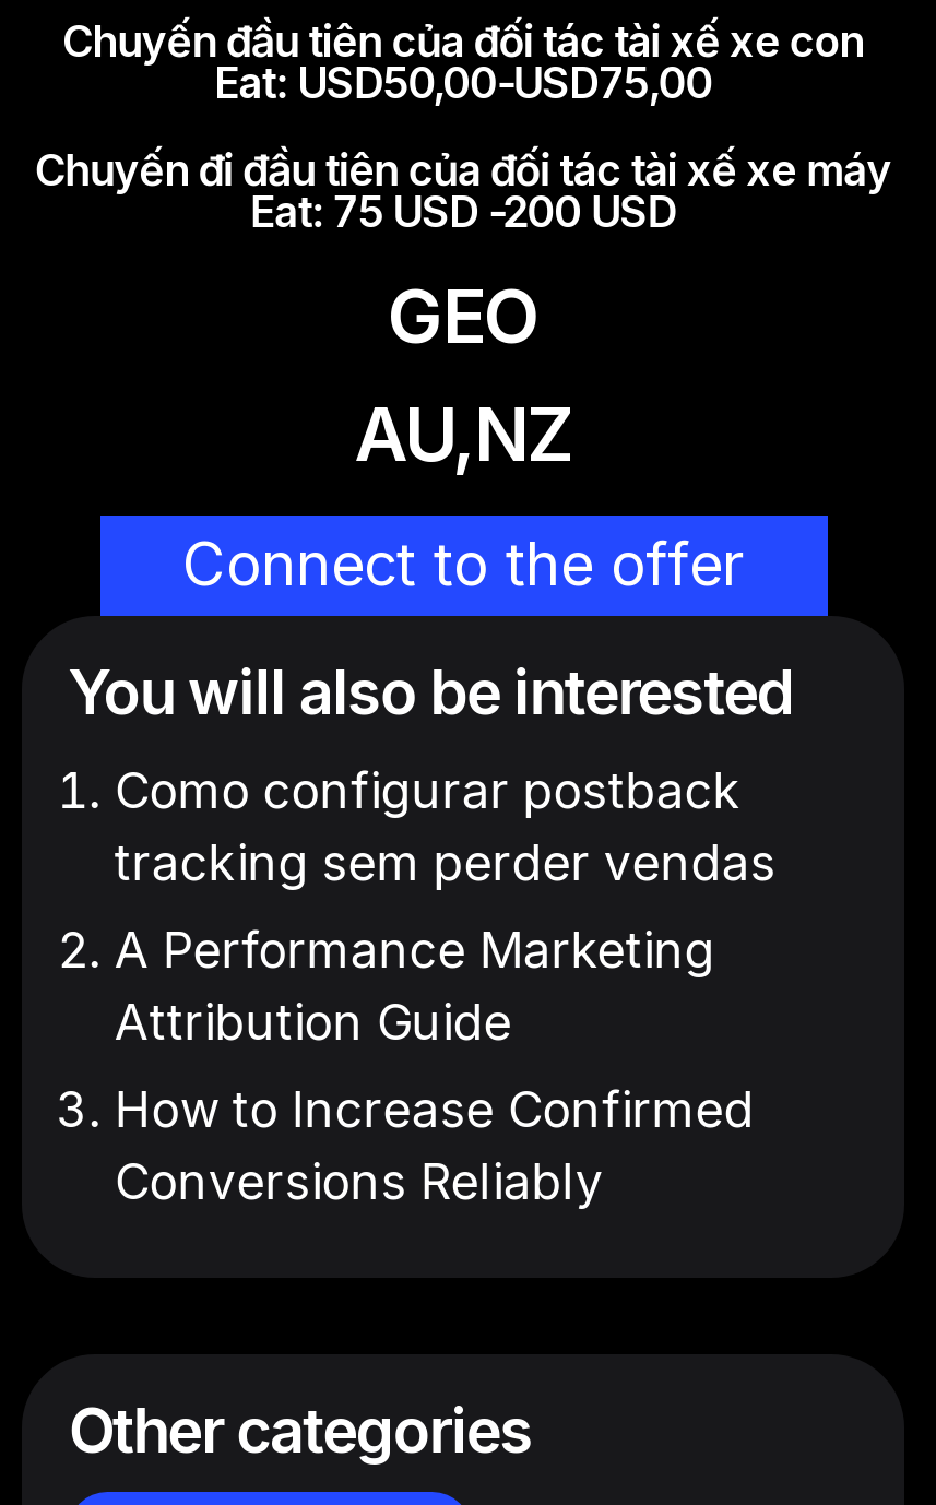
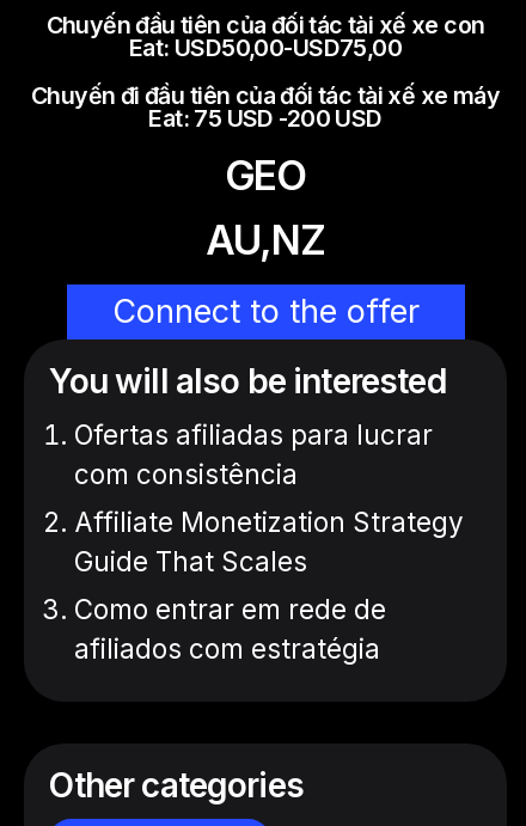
- Como configurar postback
- tracking sem perder vendas
+ Ofertas afiliadas para lucrar
+ com consistência

- A Performance Marketing
- Attribution Guide
+ Affiliate Monetization Strategy
+ Guide That Scales

- How to Increase Confirmed
- Conversions Reliably
+ Como entrar em rede de
+ afiliados com estratégia
